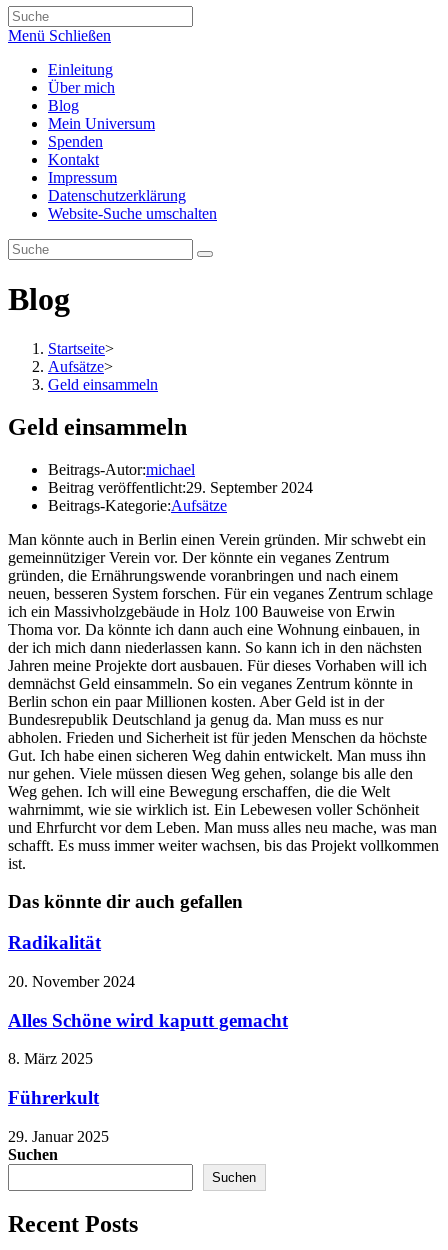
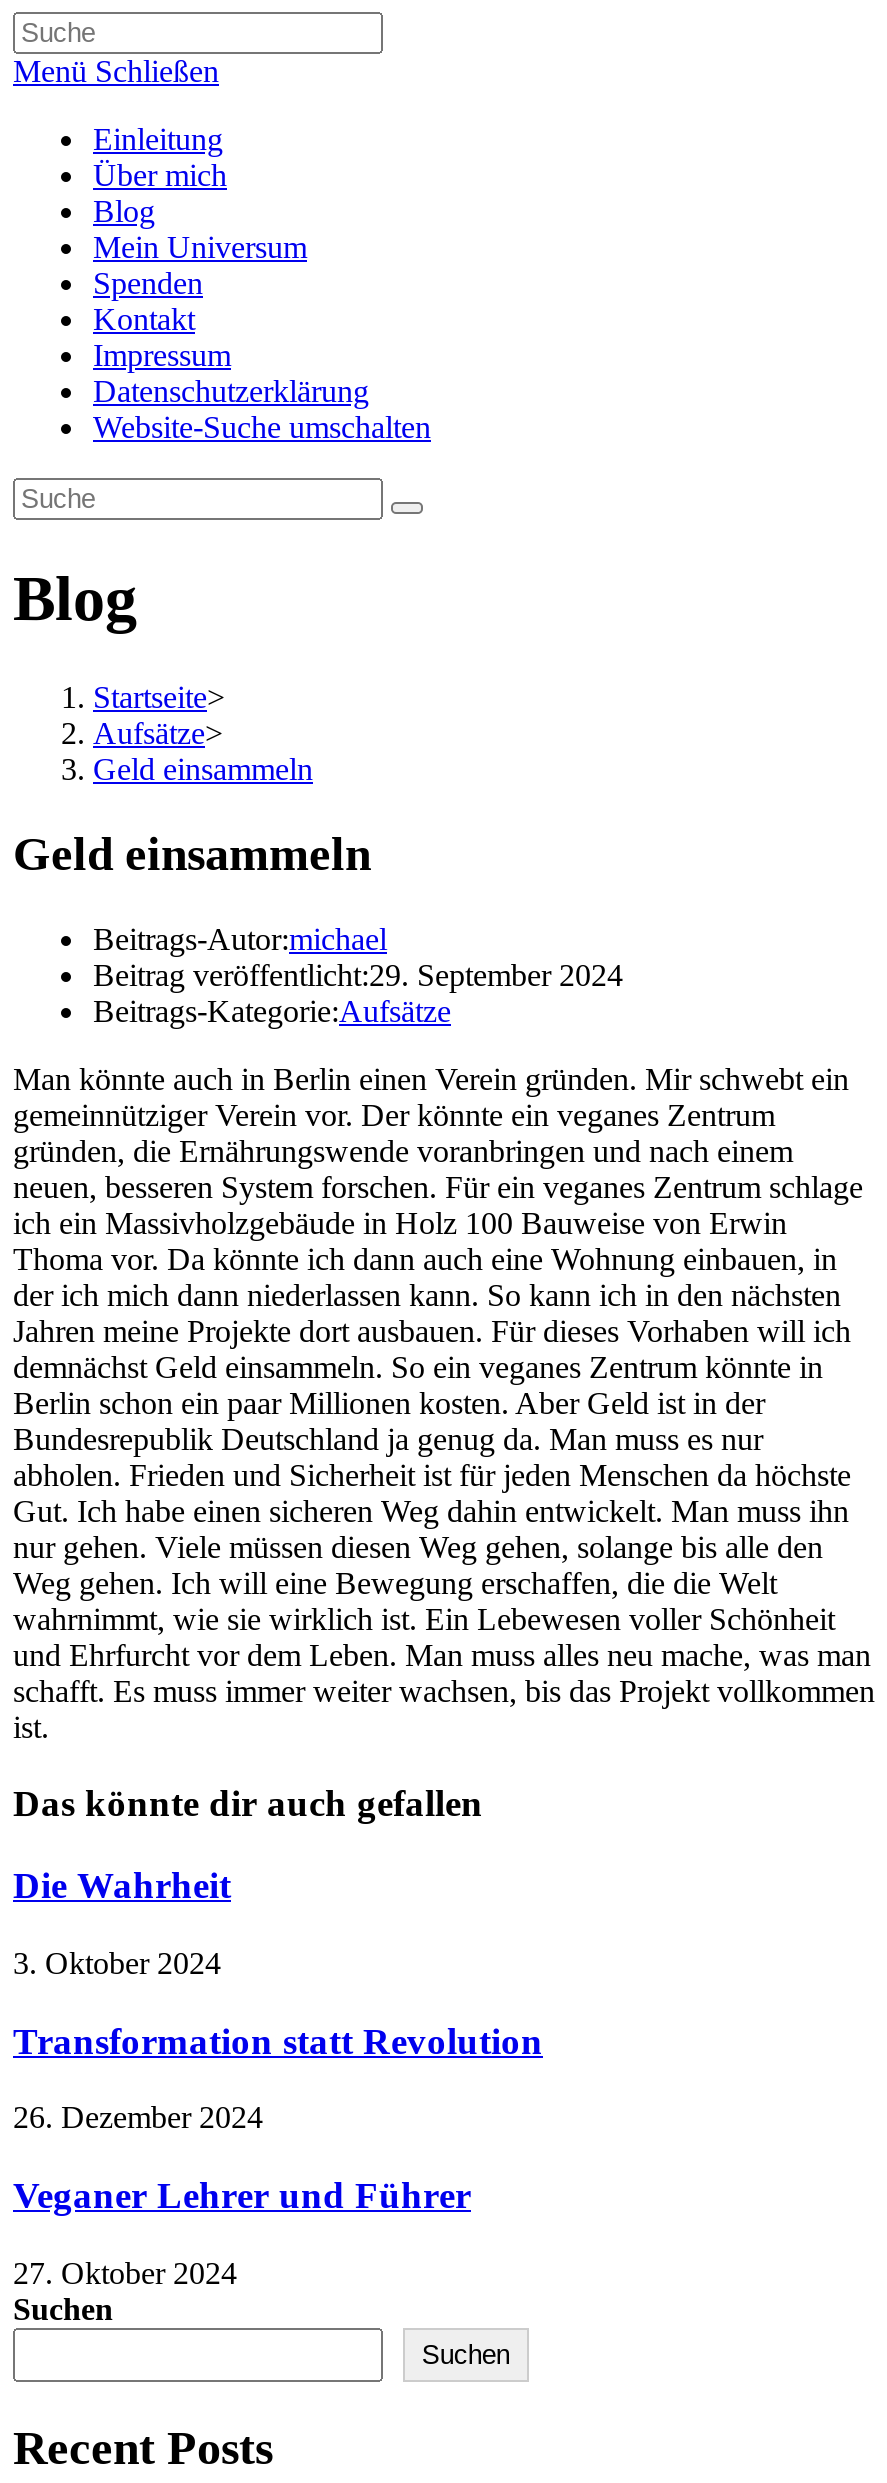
- Radikalität
+ Die Wahrheit

- 20. November 2024
+ 3. Oktober 2024

- Alles Schöne wird kaputt gemacht
+ Transformation statt Revolution

- 8. März 2025
+ 26. Dezember 2024

- Führerkult
+ Veganer Lehrer und Führer

- 29. Januar 2025
+ 27. Oktober 2024
